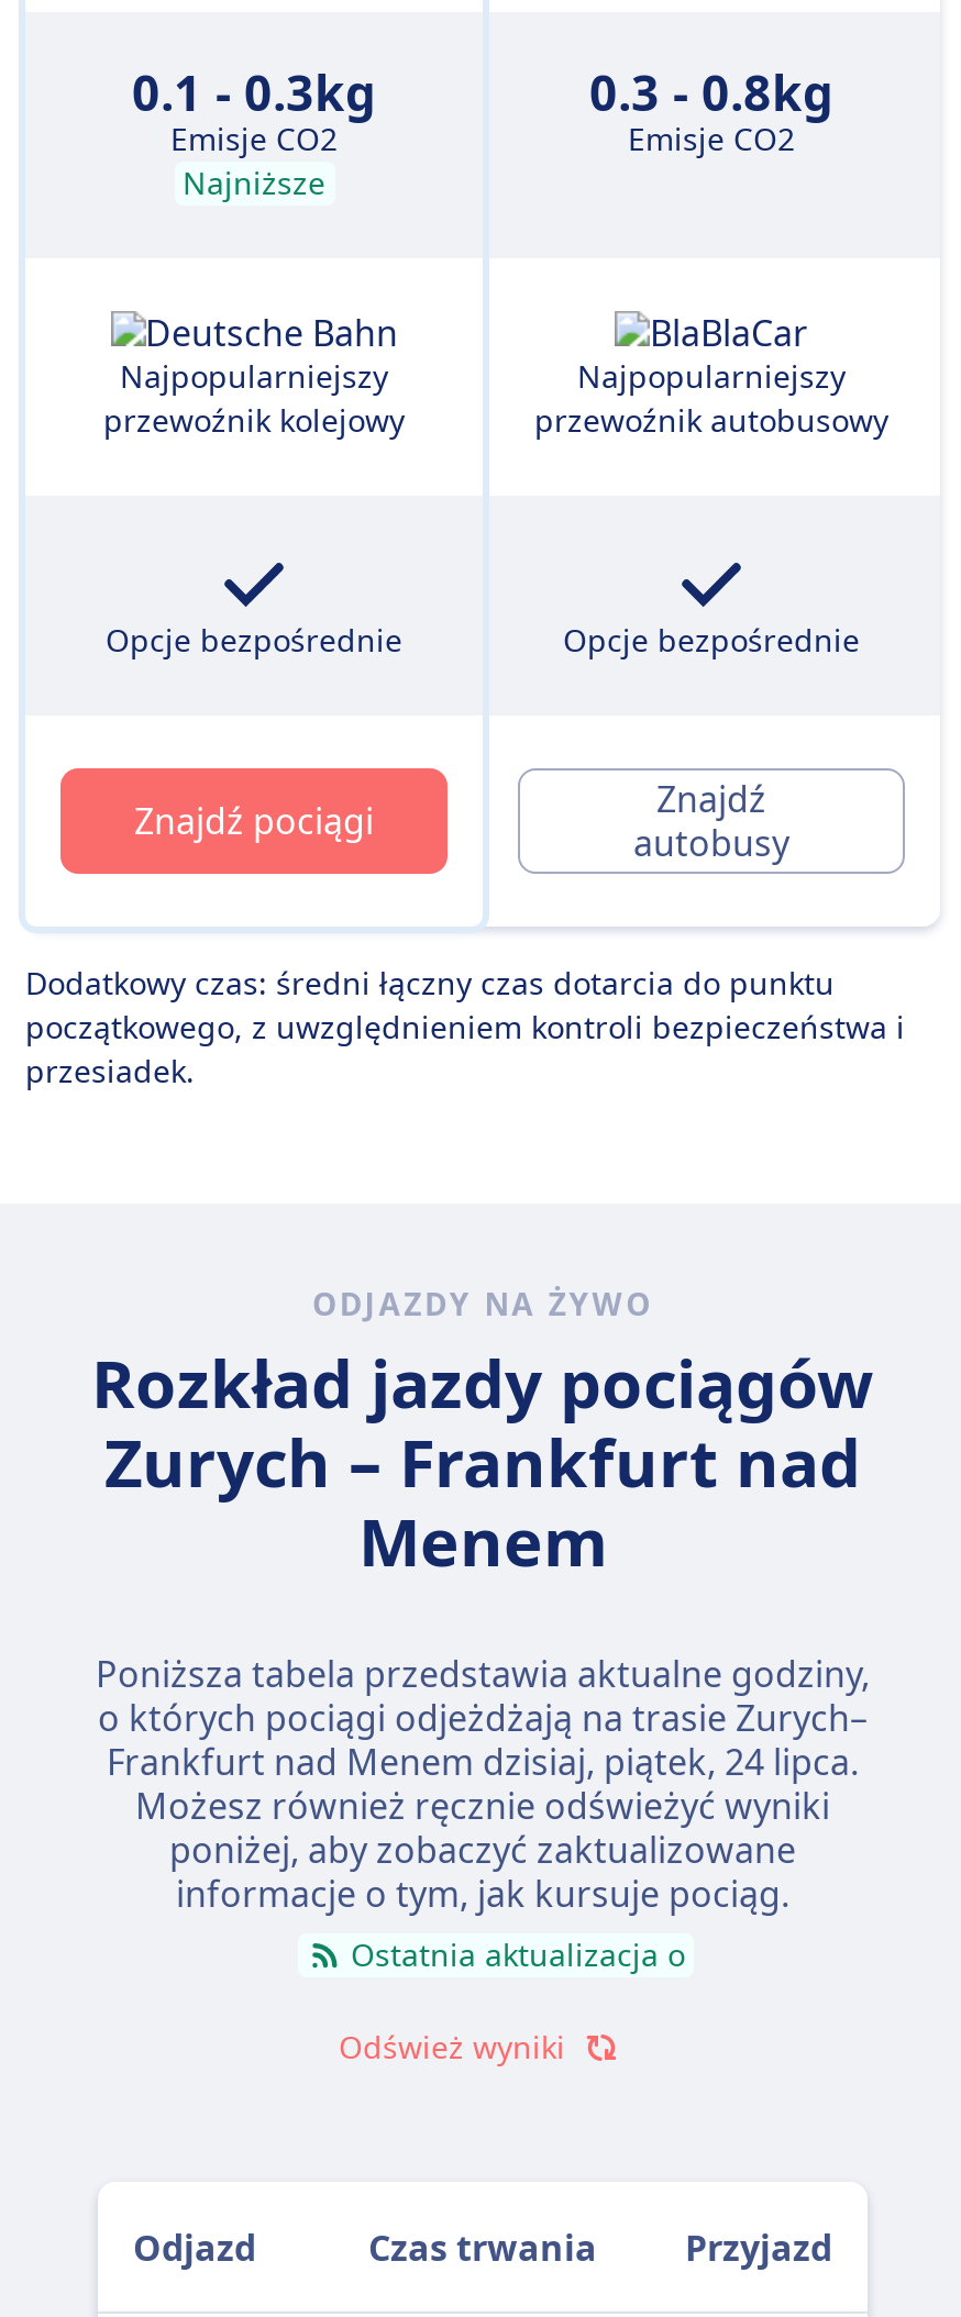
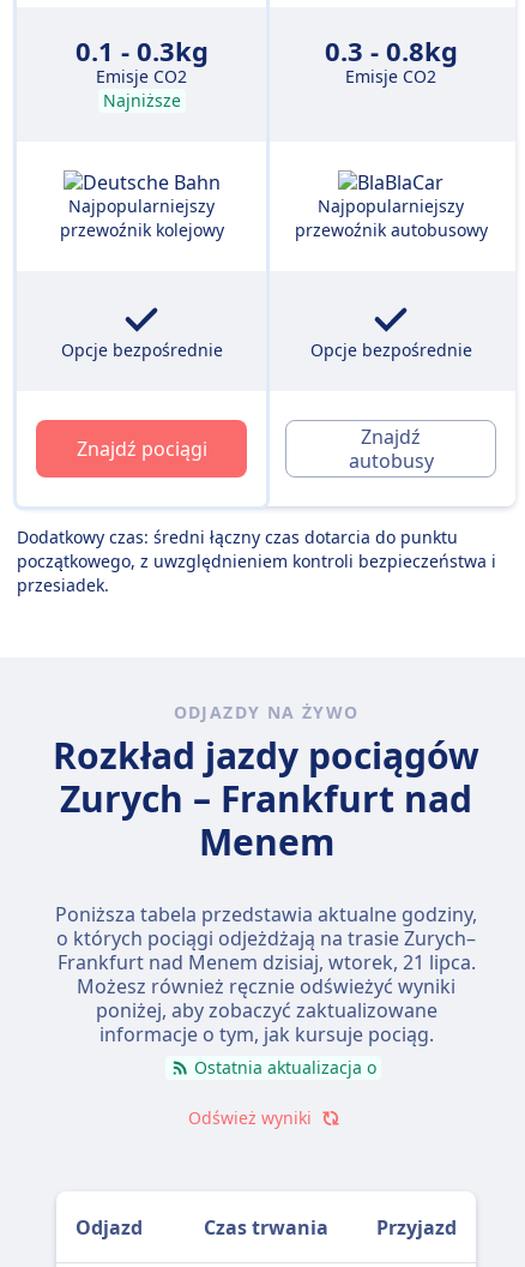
- Frankfurt nad Menem dzisiaj, piątek, 24 lipca.
+ Frankfurt nad Menem dzisiaj, wtorek, 21 lipca.
